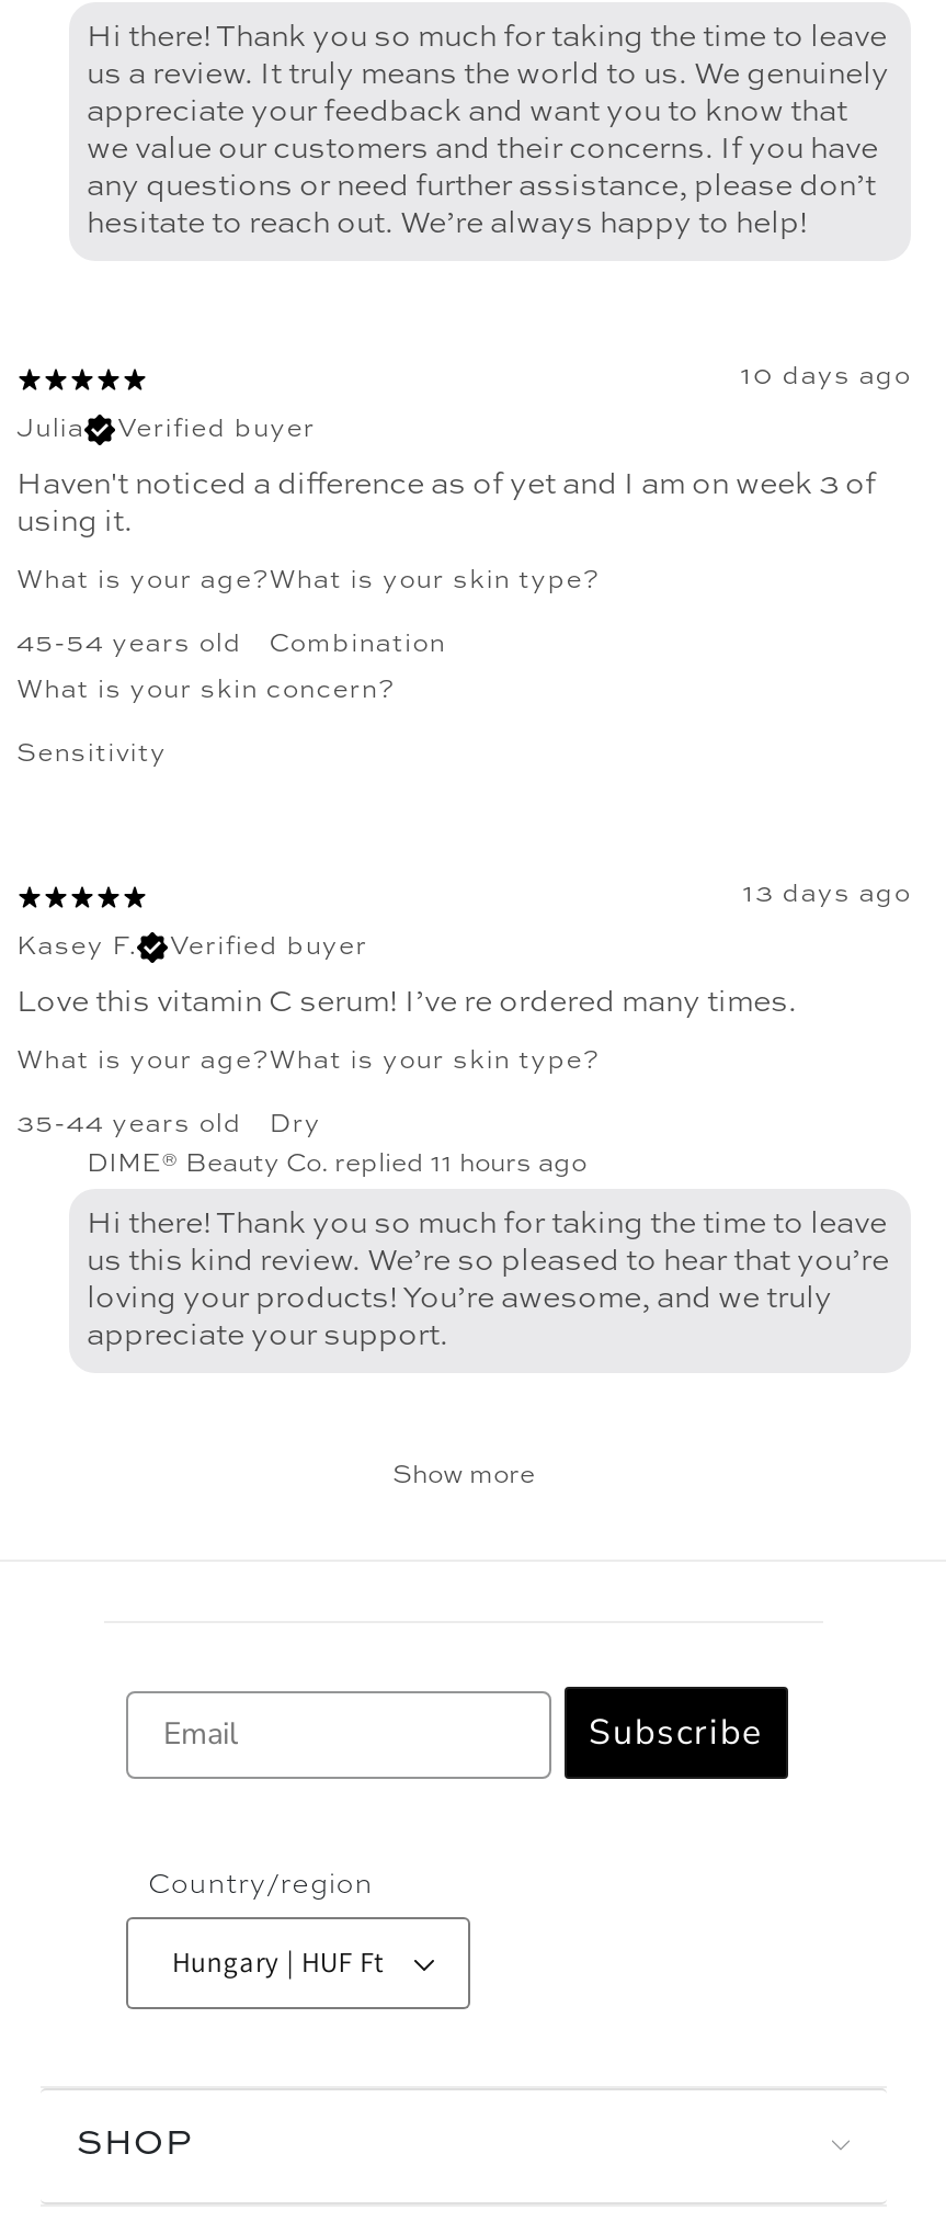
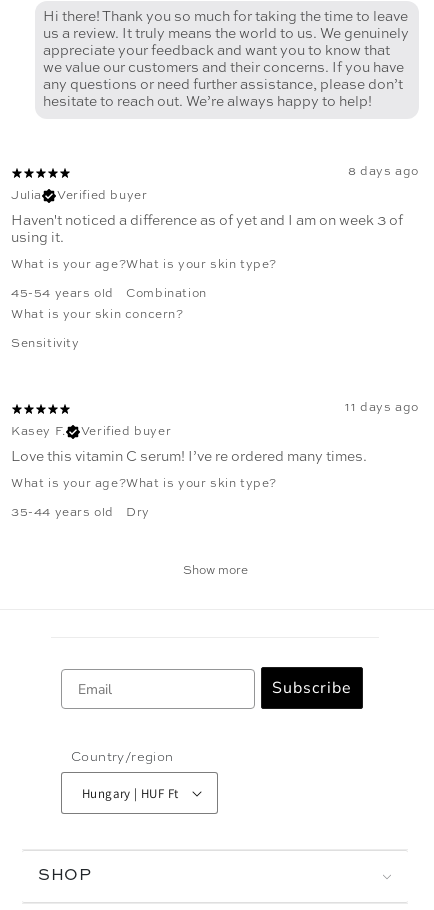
- 10 days ago
+ 8 days ago

- 13 days ago
+ 11 days ago

- DIME® Beauty Co. replied 11 hours ago
- Hi there! Thank you so much for taking the time to leave
- us this kind review. We’re so pleased to hear that you’re
- loving your products! You’re awesome, and we truly
- appreciate your support.
